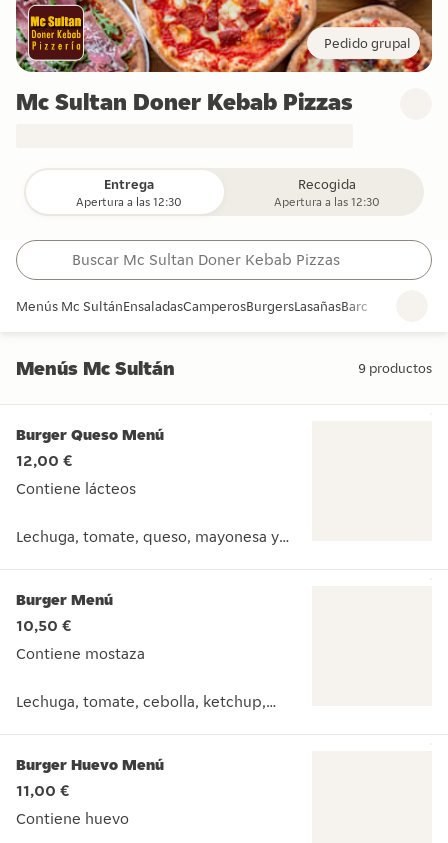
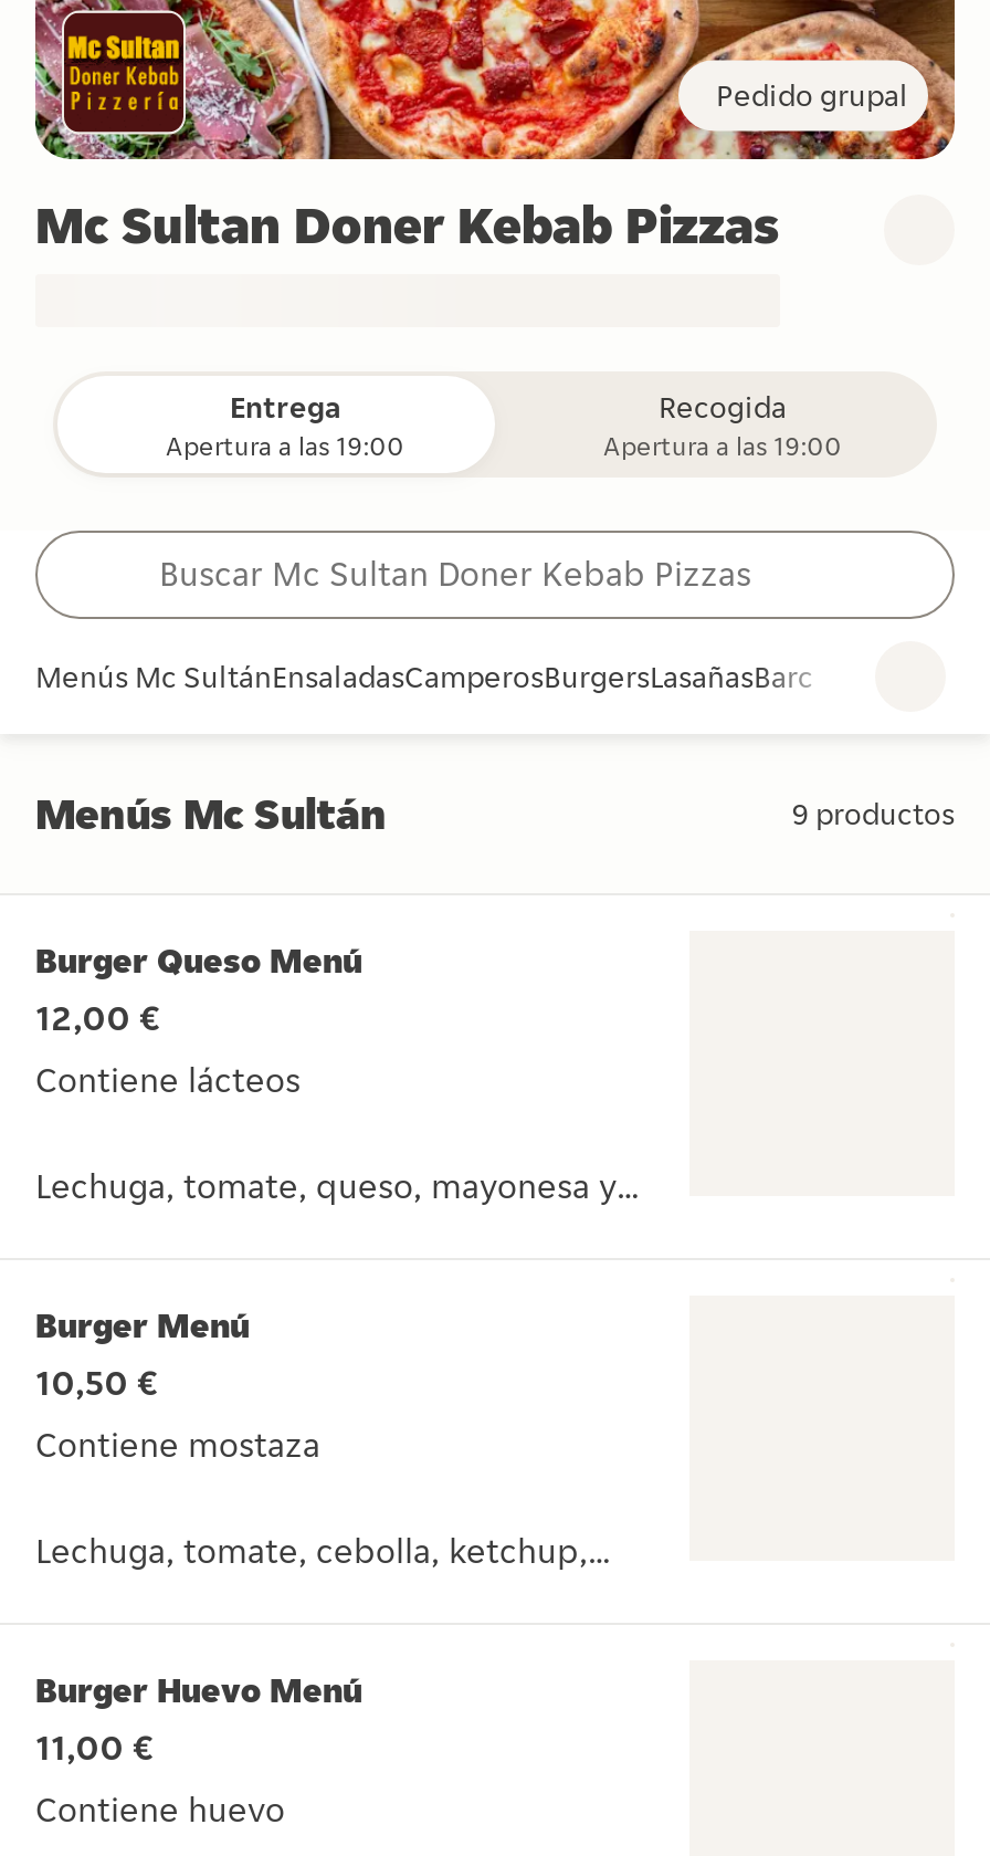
- Apertura a las 12:30
+ Apertura a las 19:00

- Apertura a las 12:30
+ Apertura a las 19:00
